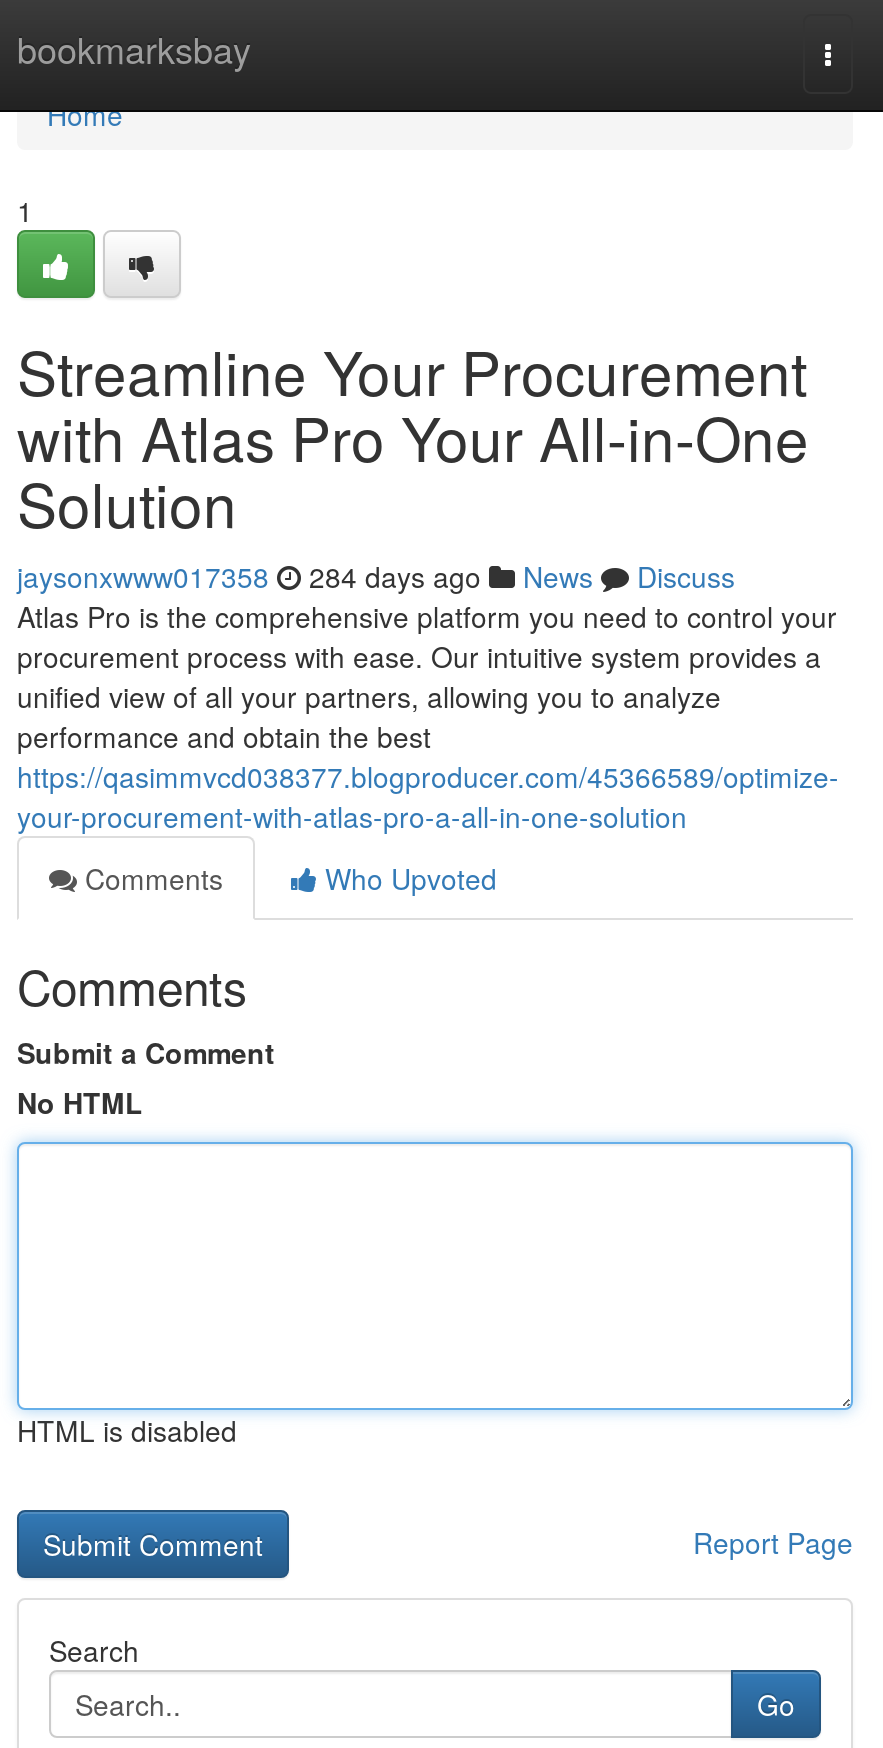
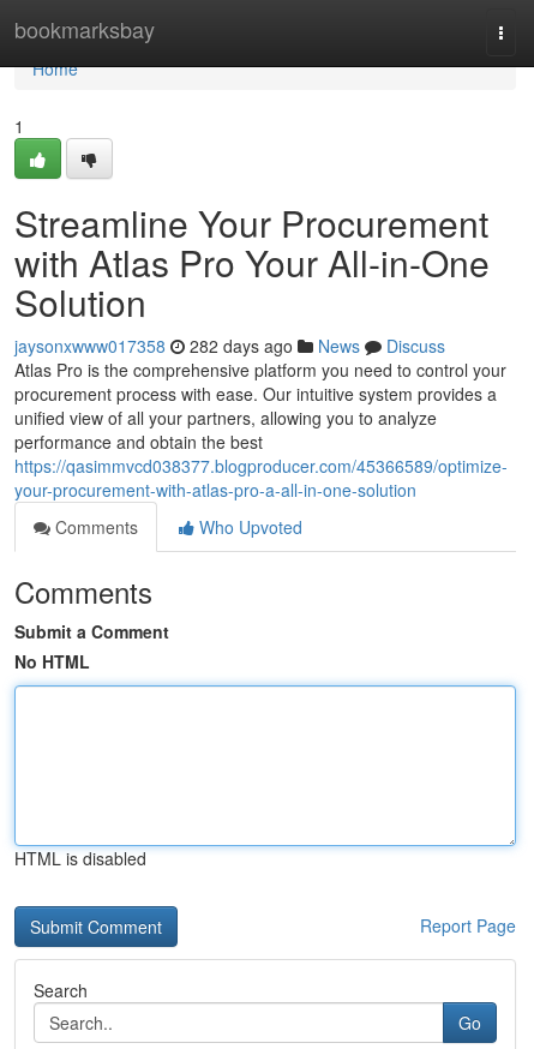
- jaysonxwww017358 284 days ago News Discuss
+ jaysonxwww017358 282 days ago News Discuss
